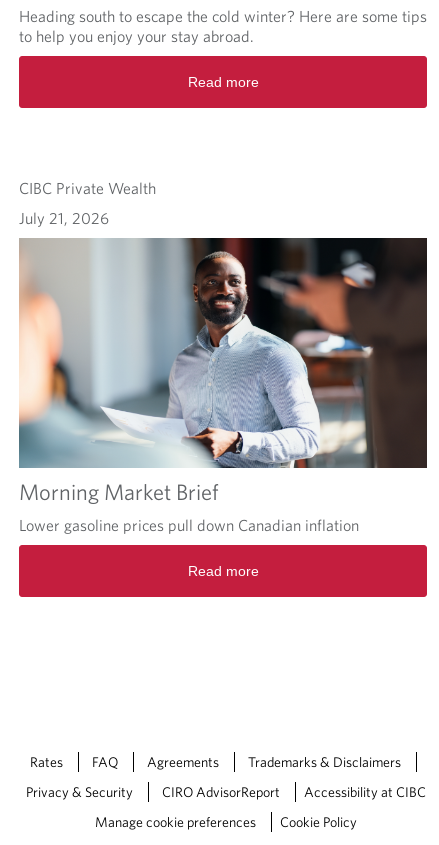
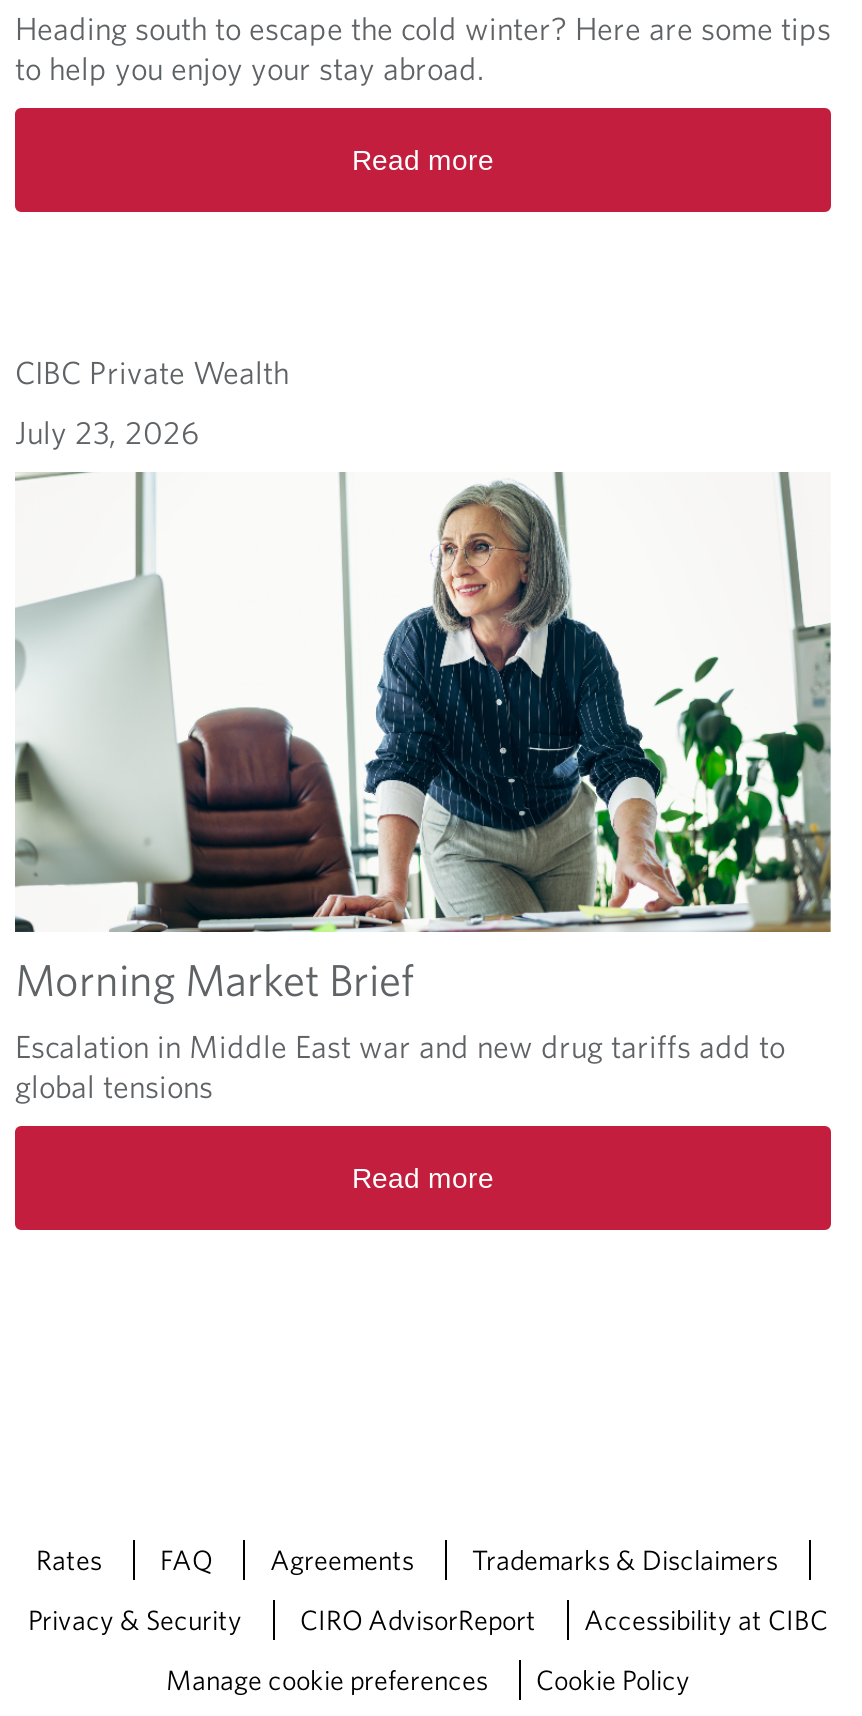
- July 21, 2026
+ July 23, 2026

- [image]
+ [image]

- Lower gasoline prices pull down Canadian inflation
+ Escalation in Middle East war and new drug tariffs add to
+ global tensions
